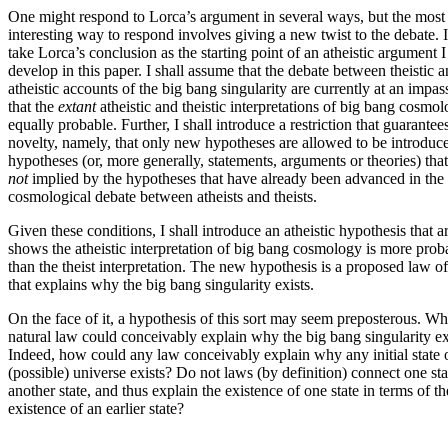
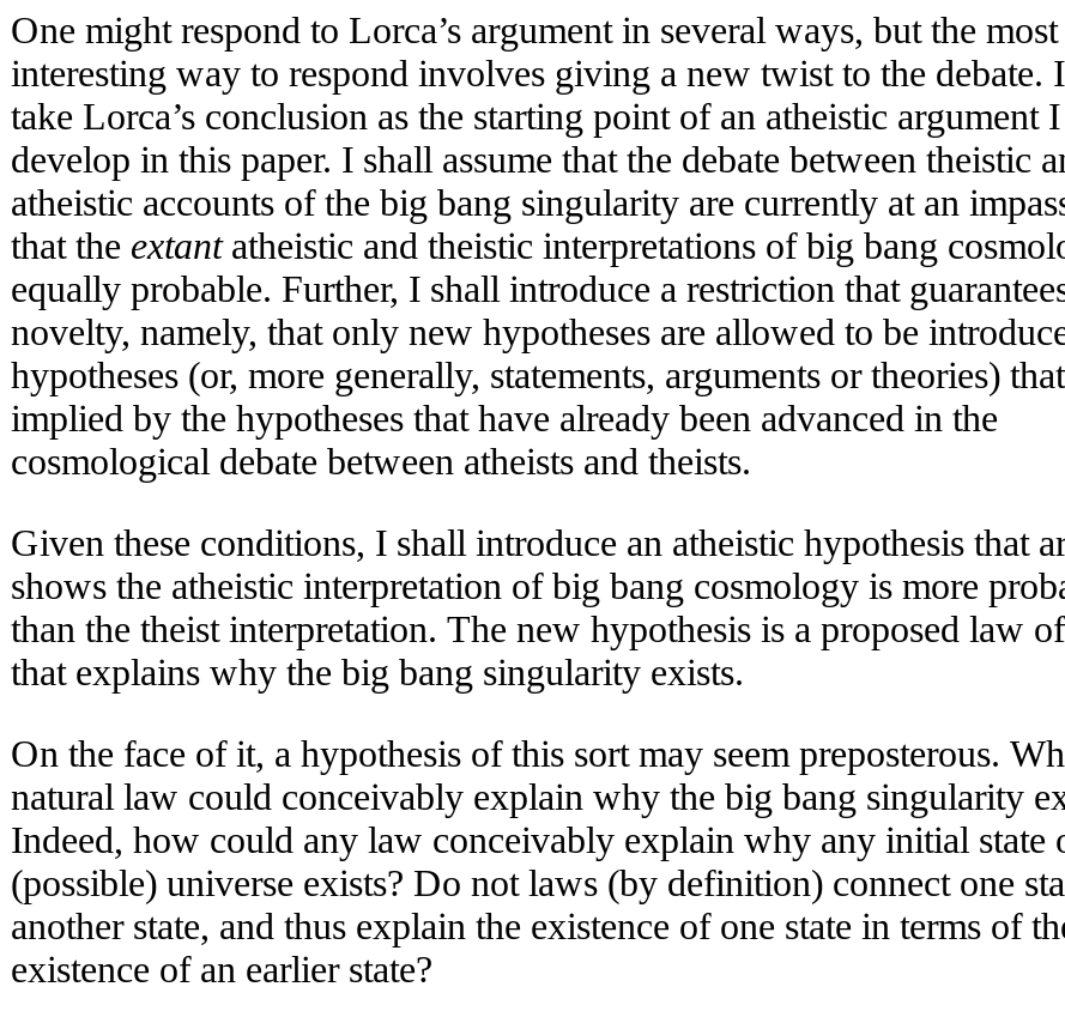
- not implied by the hypotheses that have already been advanced in the
+ implied by the hypotheses that have already been advanced in the
